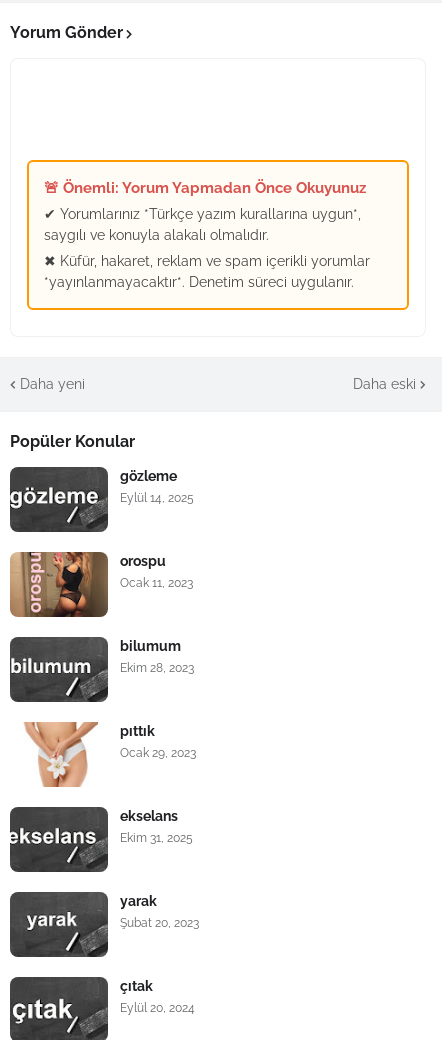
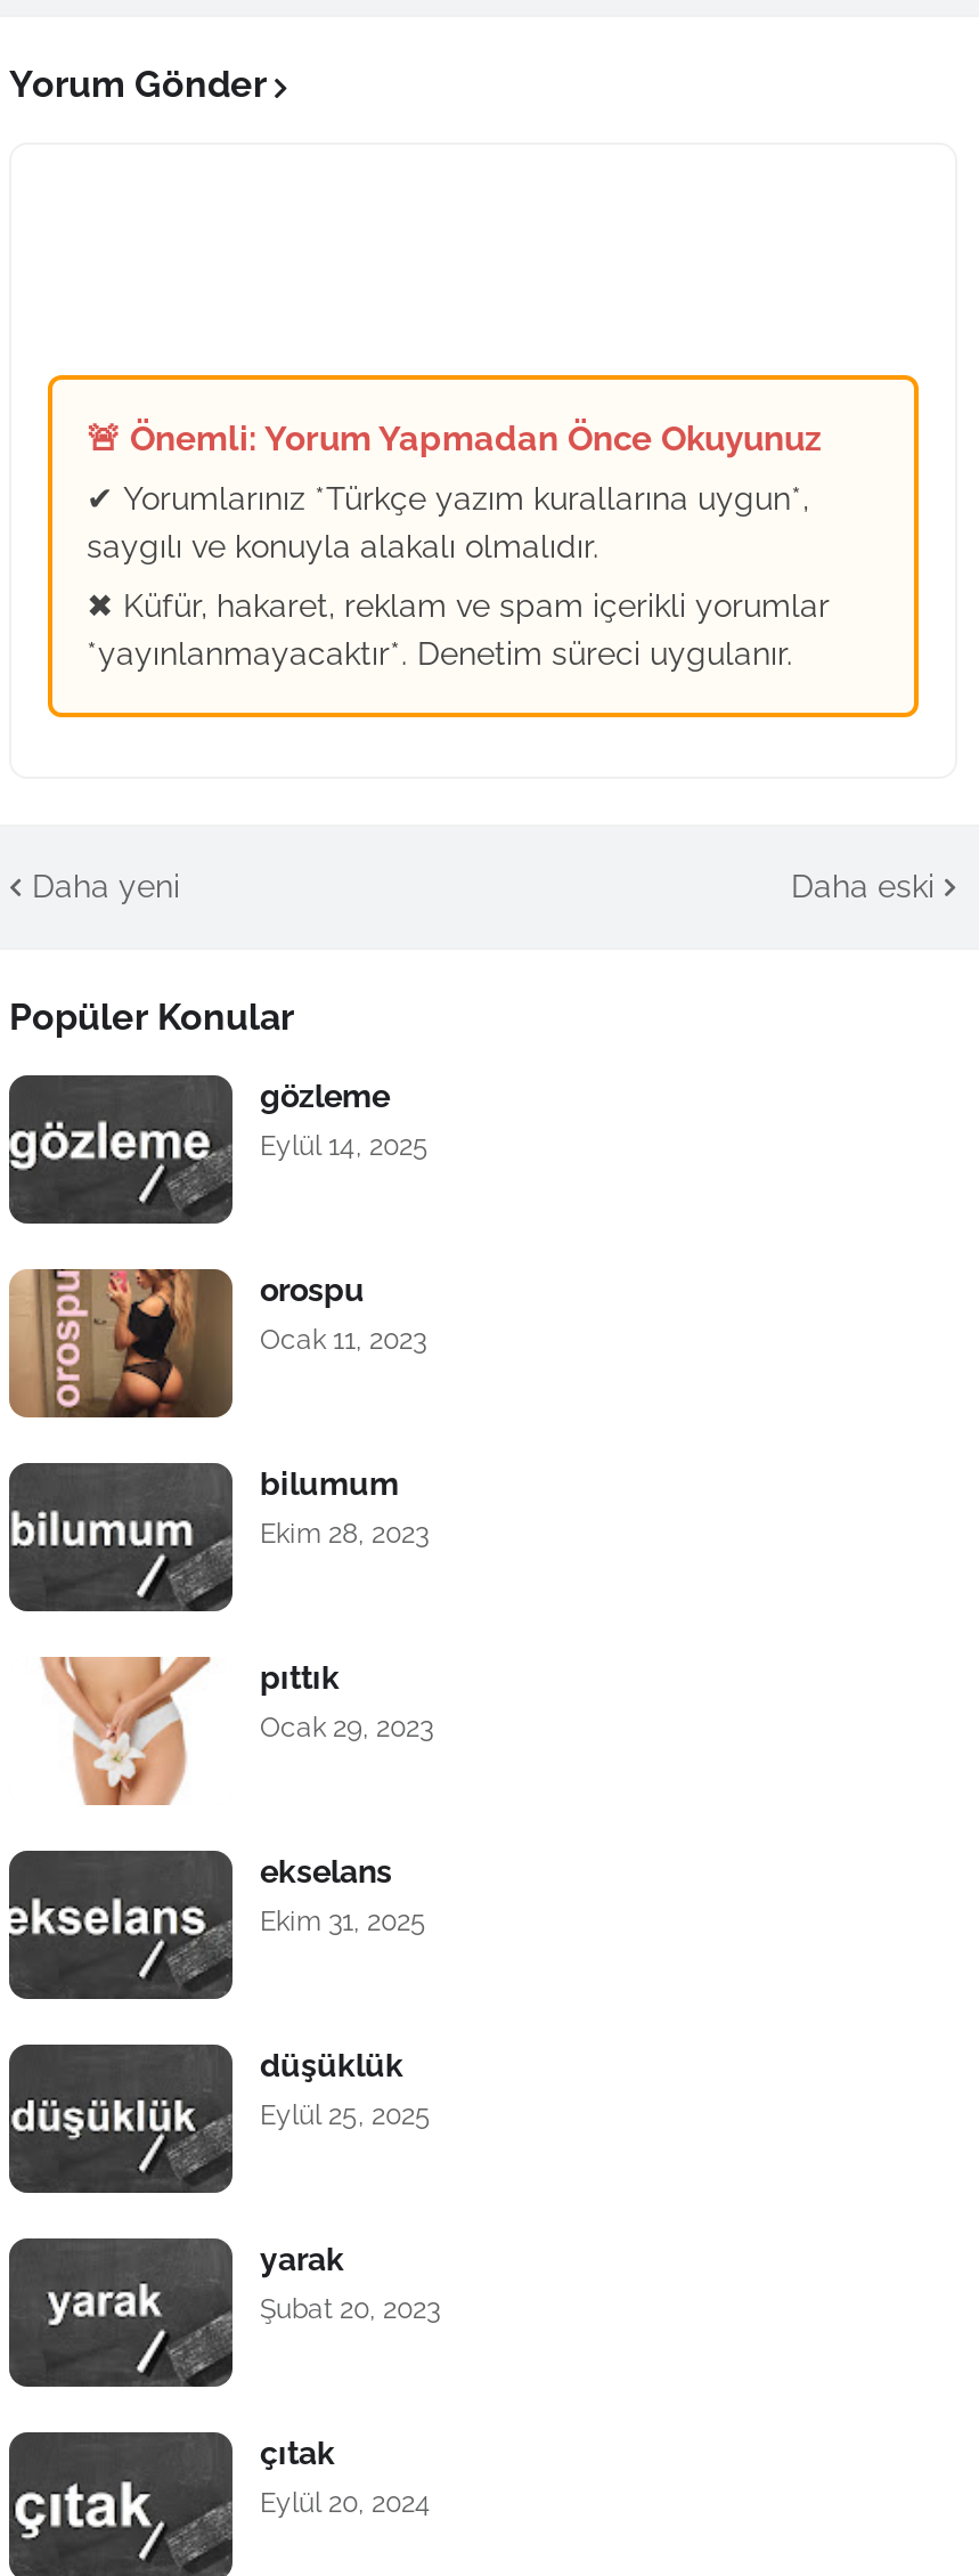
+ düşüklük
+ Eylül 25, 2025
